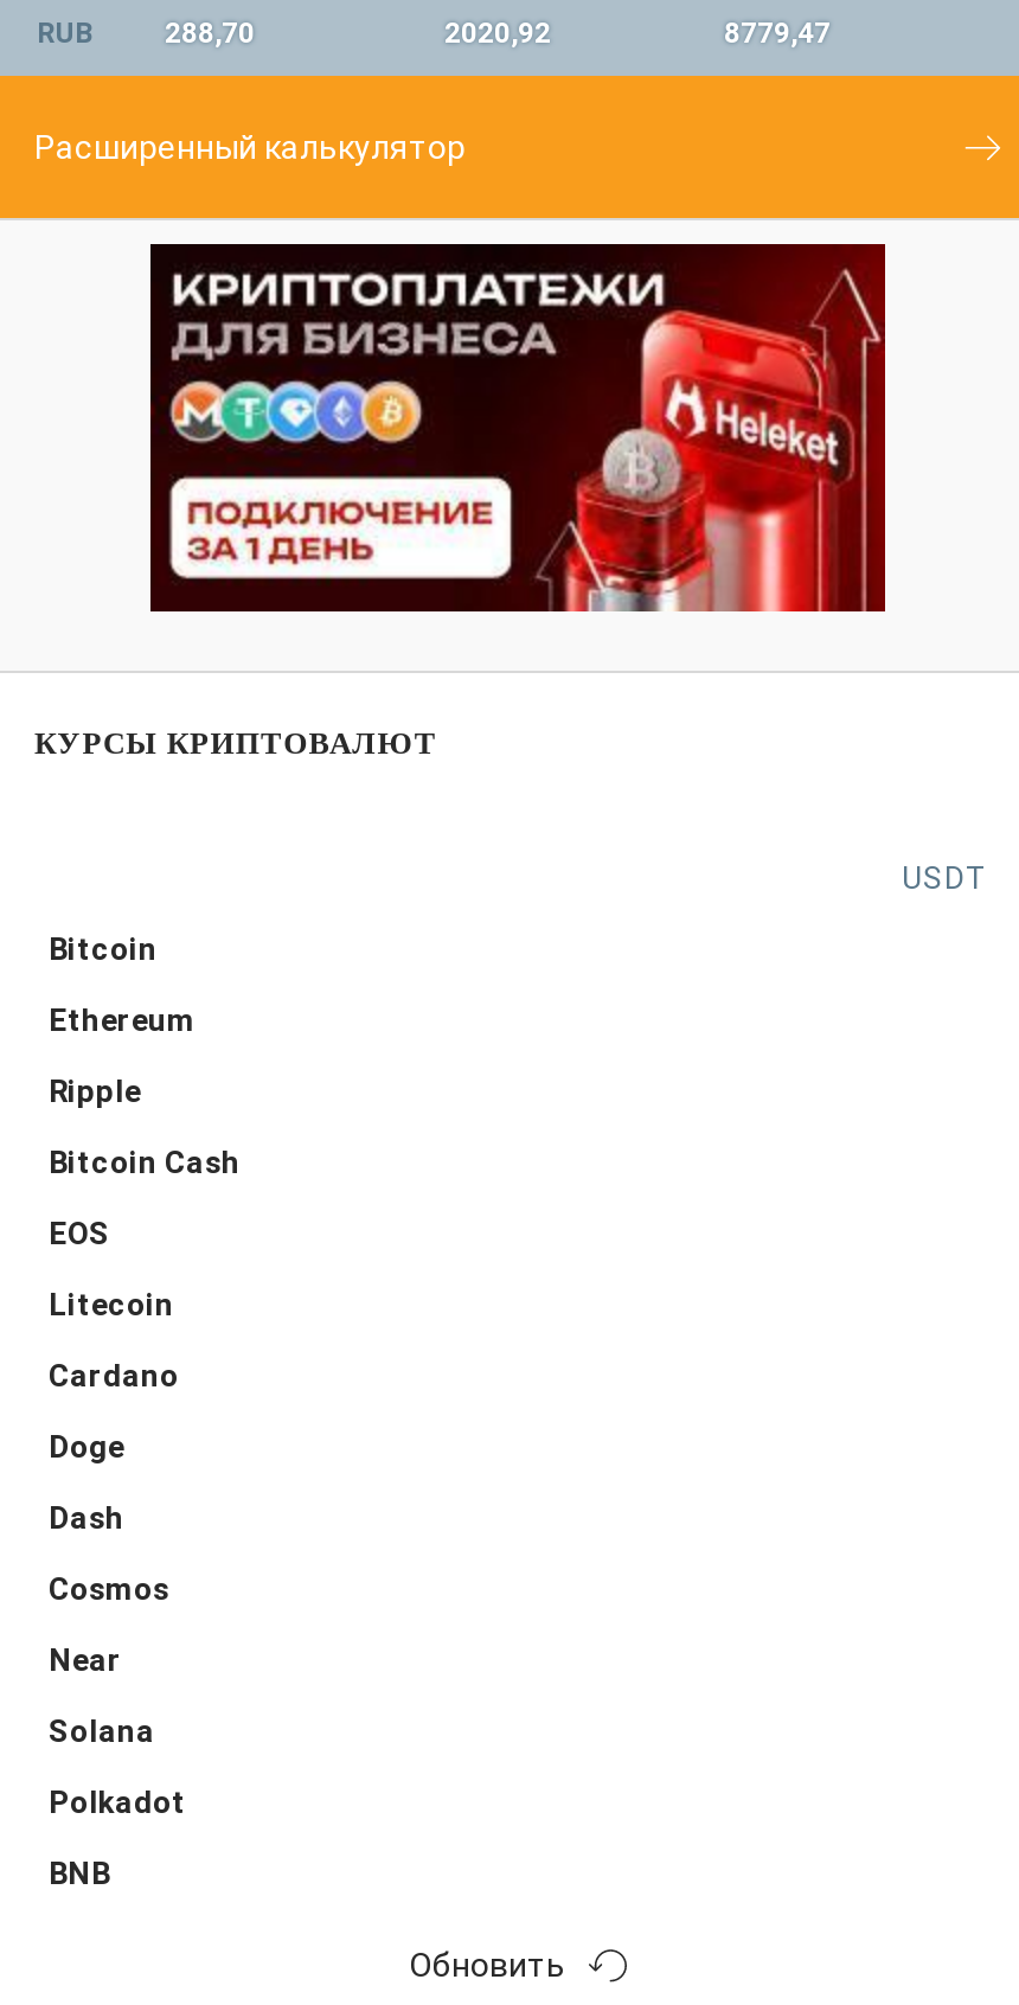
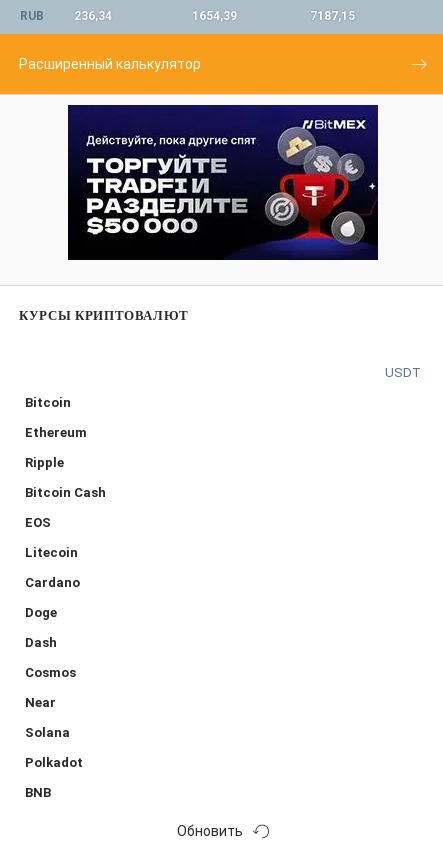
- 288,70
+ 236,34

- 2020,92
+ 1654,39

- 8779,47
+ 7187,15

- [image]
+ [image]
